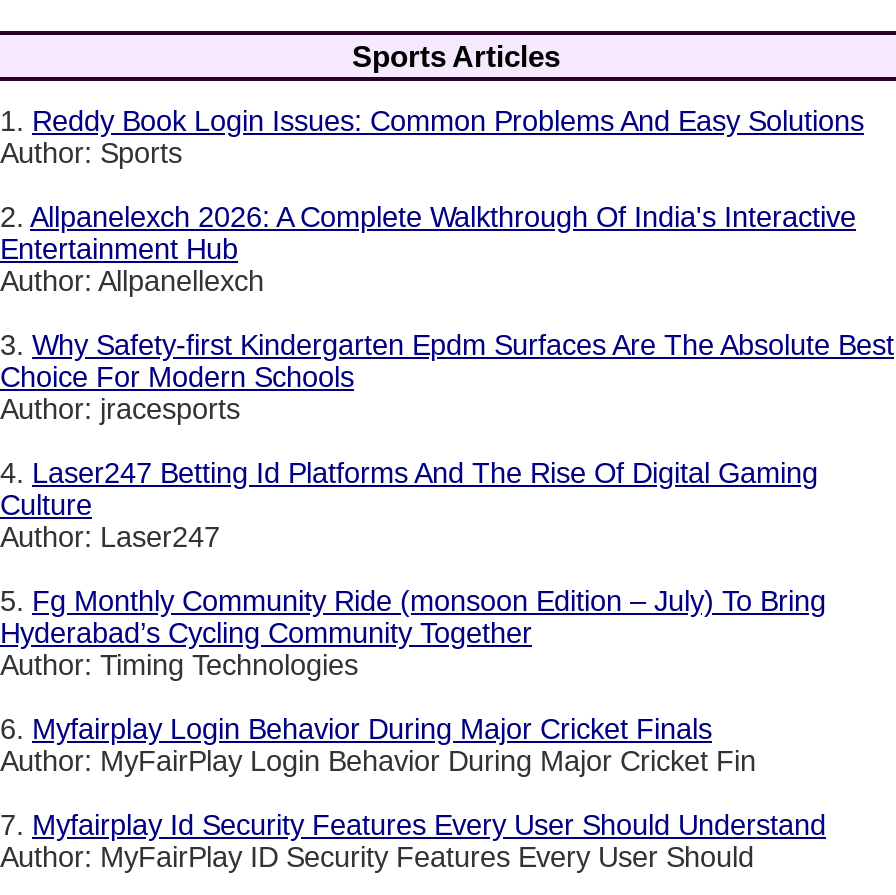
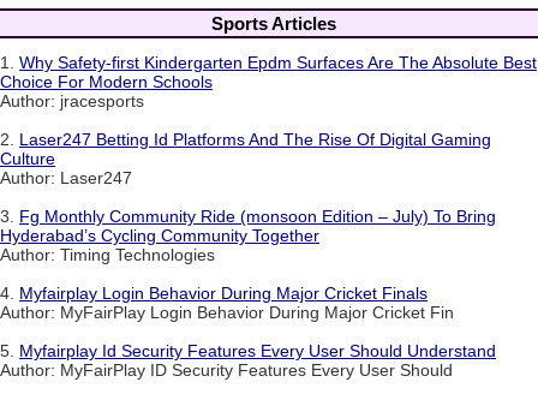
- 1. Reddy Book Login Issues: Common Problems And Easy Solutions
- Author: Sports
- 2. Allpanelexch 2026: A Complete Walkthrough Of India's Interactive
- Entertainment Hub
- Author: Allpanellexch
- 3. Why Safety-first Kindergarten Epdm Surfaces Are The Absolute Best
+ 1. Why Safety-first Kindergarten Epdm Surfaces Are The Absolute Best

- 4. Laser247 Betting Id Platforms And The Rise Of Digital Gaming
+ 2. Laser247 Betting Id Platforms And The Rise Of Digital Gaming

- 5. Fg Monthly Community Ride (monsoon Edition – July) To Bring
+ 3. Fg Monthly Community Ride (monsoon Edition – July) To Bring

- 6. Myfairplay Login Behavior During Major Cricket Finals
+ 4. Myfairplay Login Behavior During Major Cricket Finals

- 7. Myfairplay Id Security Features Every User Should Understand
+ 5. Myfairplay Id Security Features Every User Should Understand
